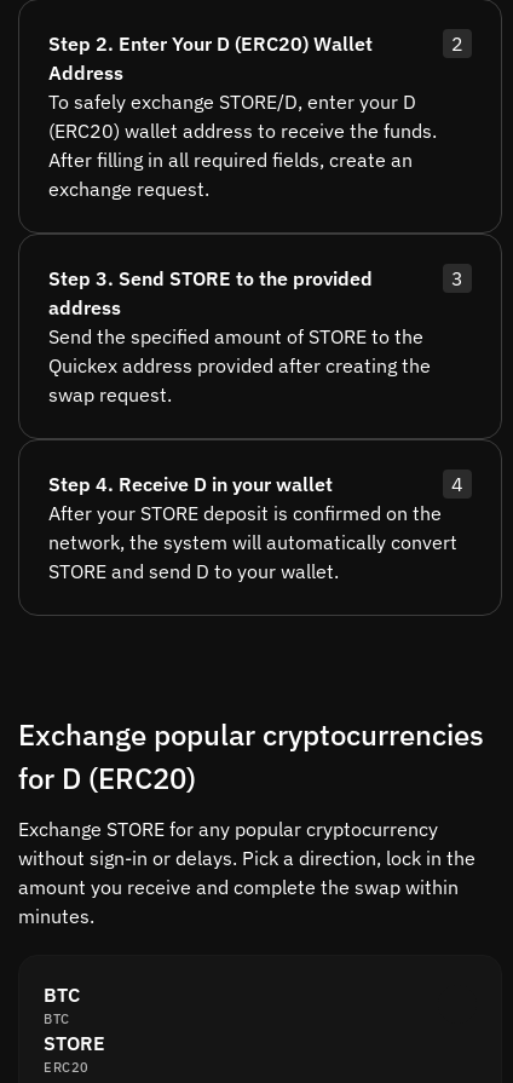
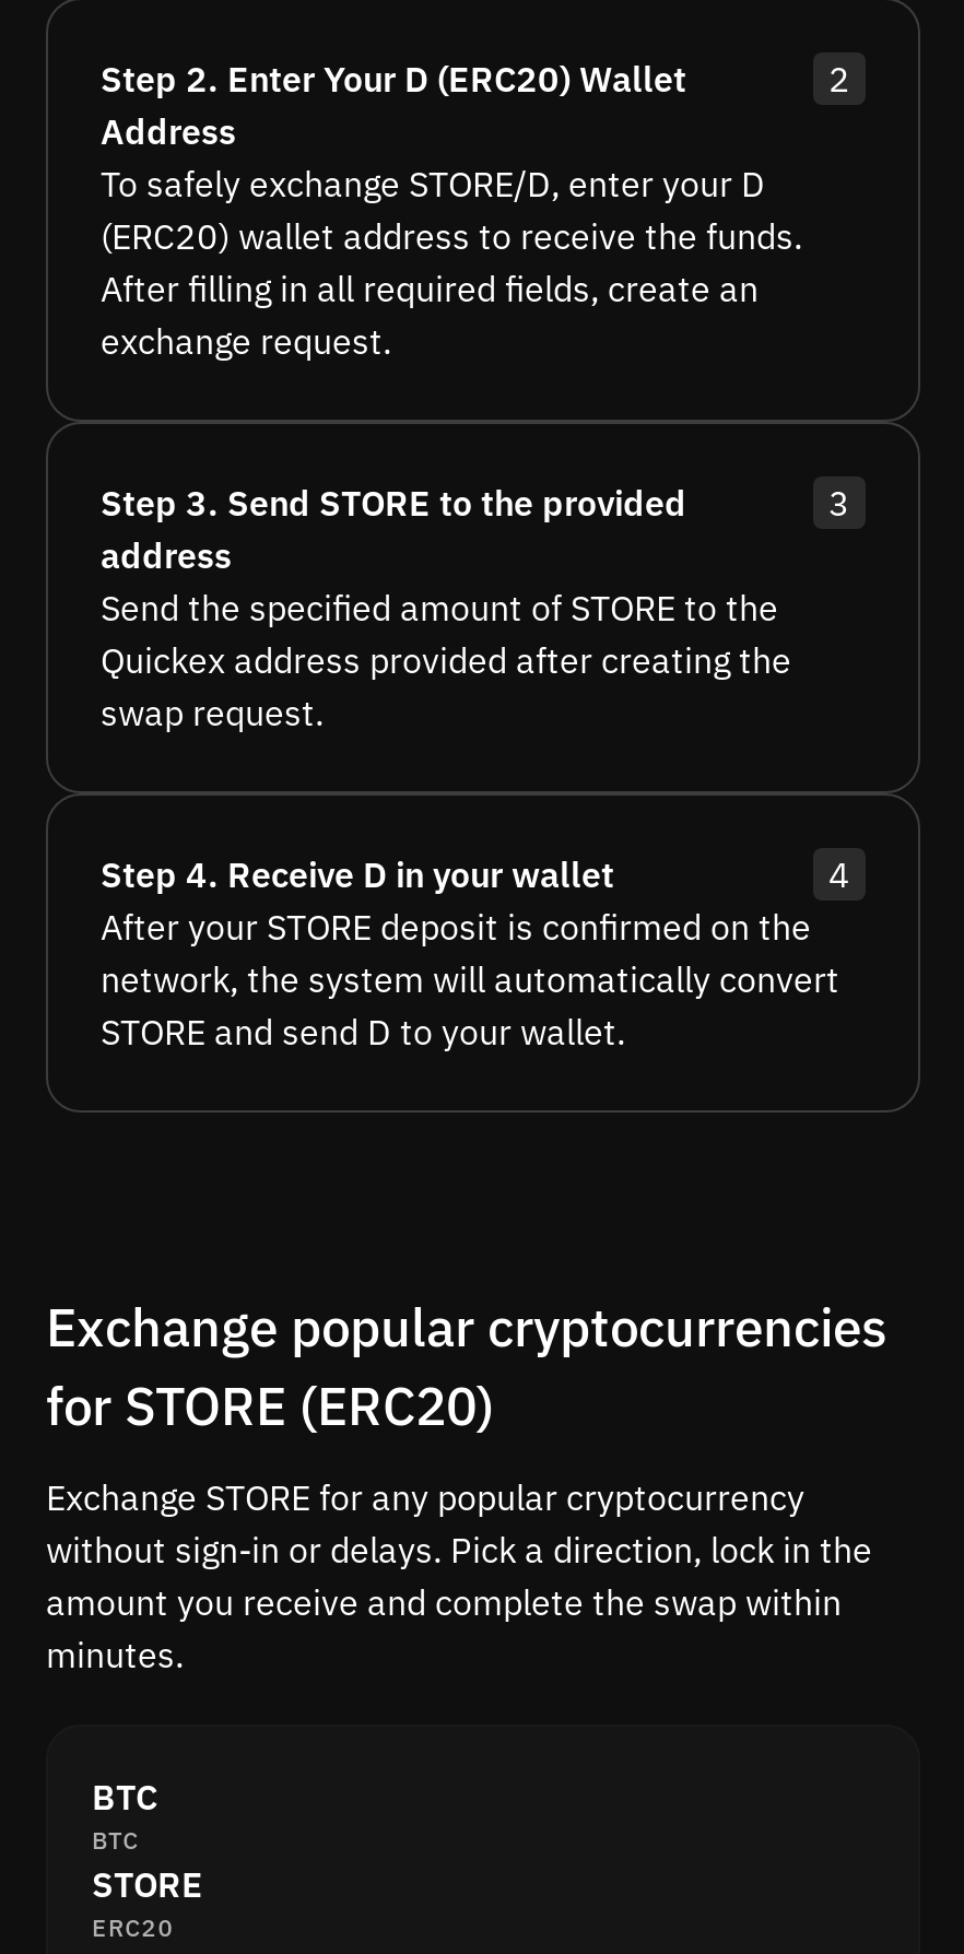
- for D (ERC20)
+ for STORE (ERC20)
